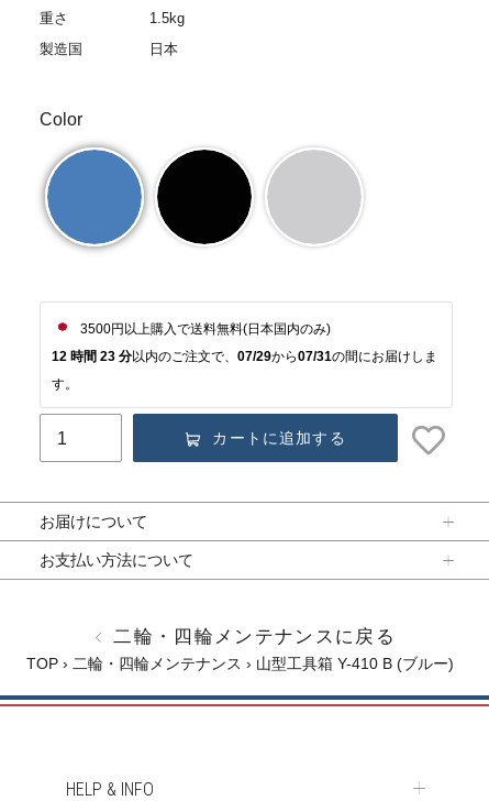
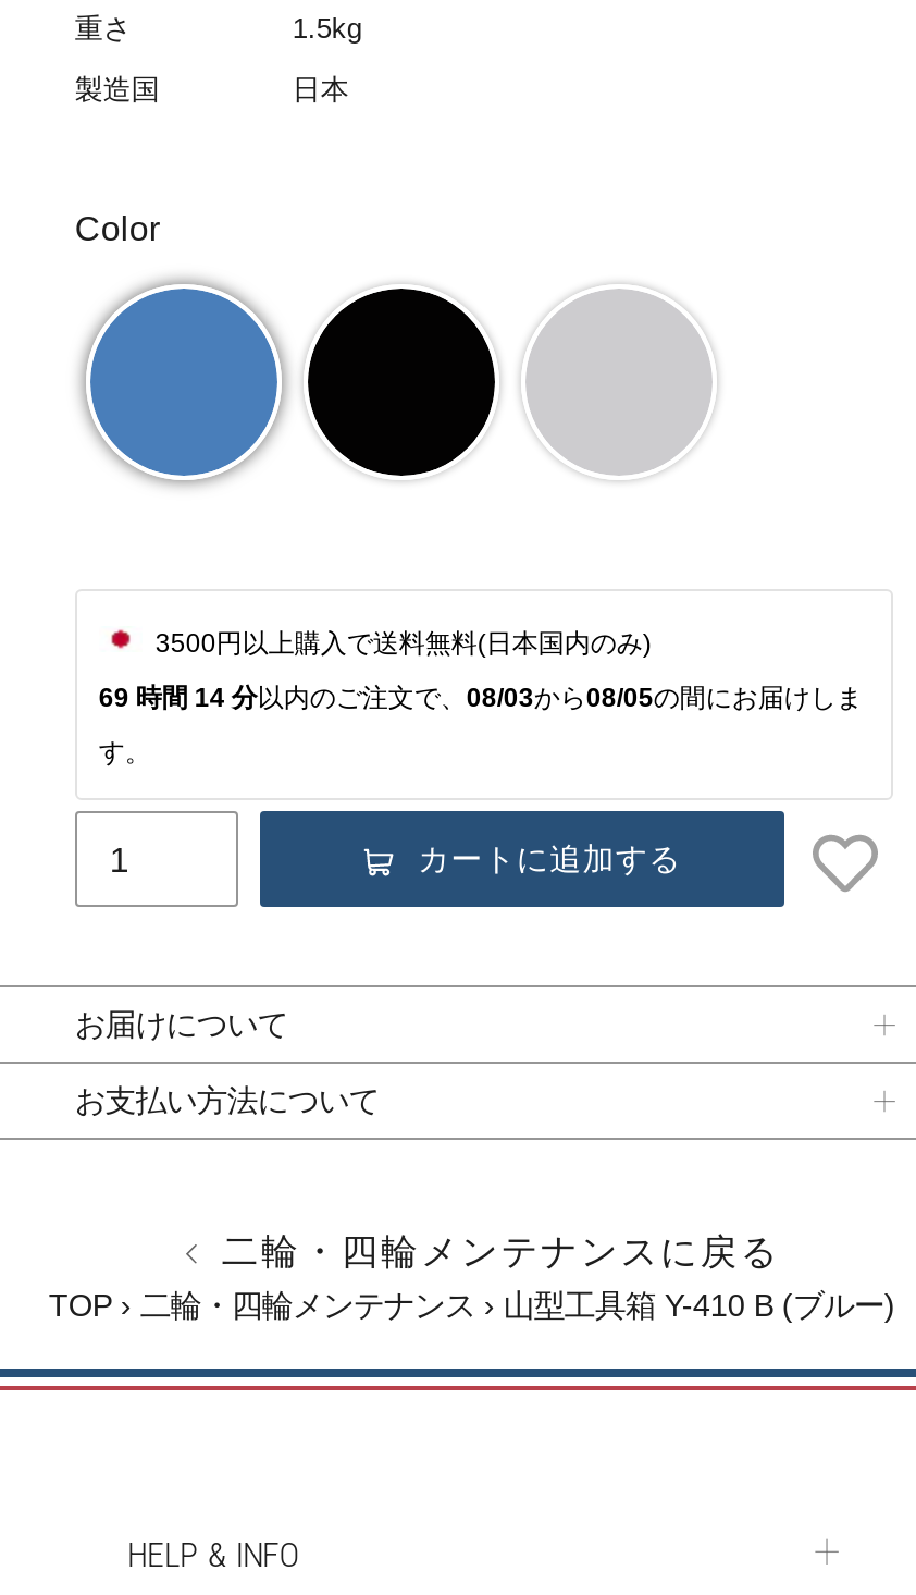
- 12 時間 23 分以内のご注文で、07/29から07/31の間にお届けしま
+ 69 時間 14 分以内のご注文で、08/03から08/05の間にお届けしま
